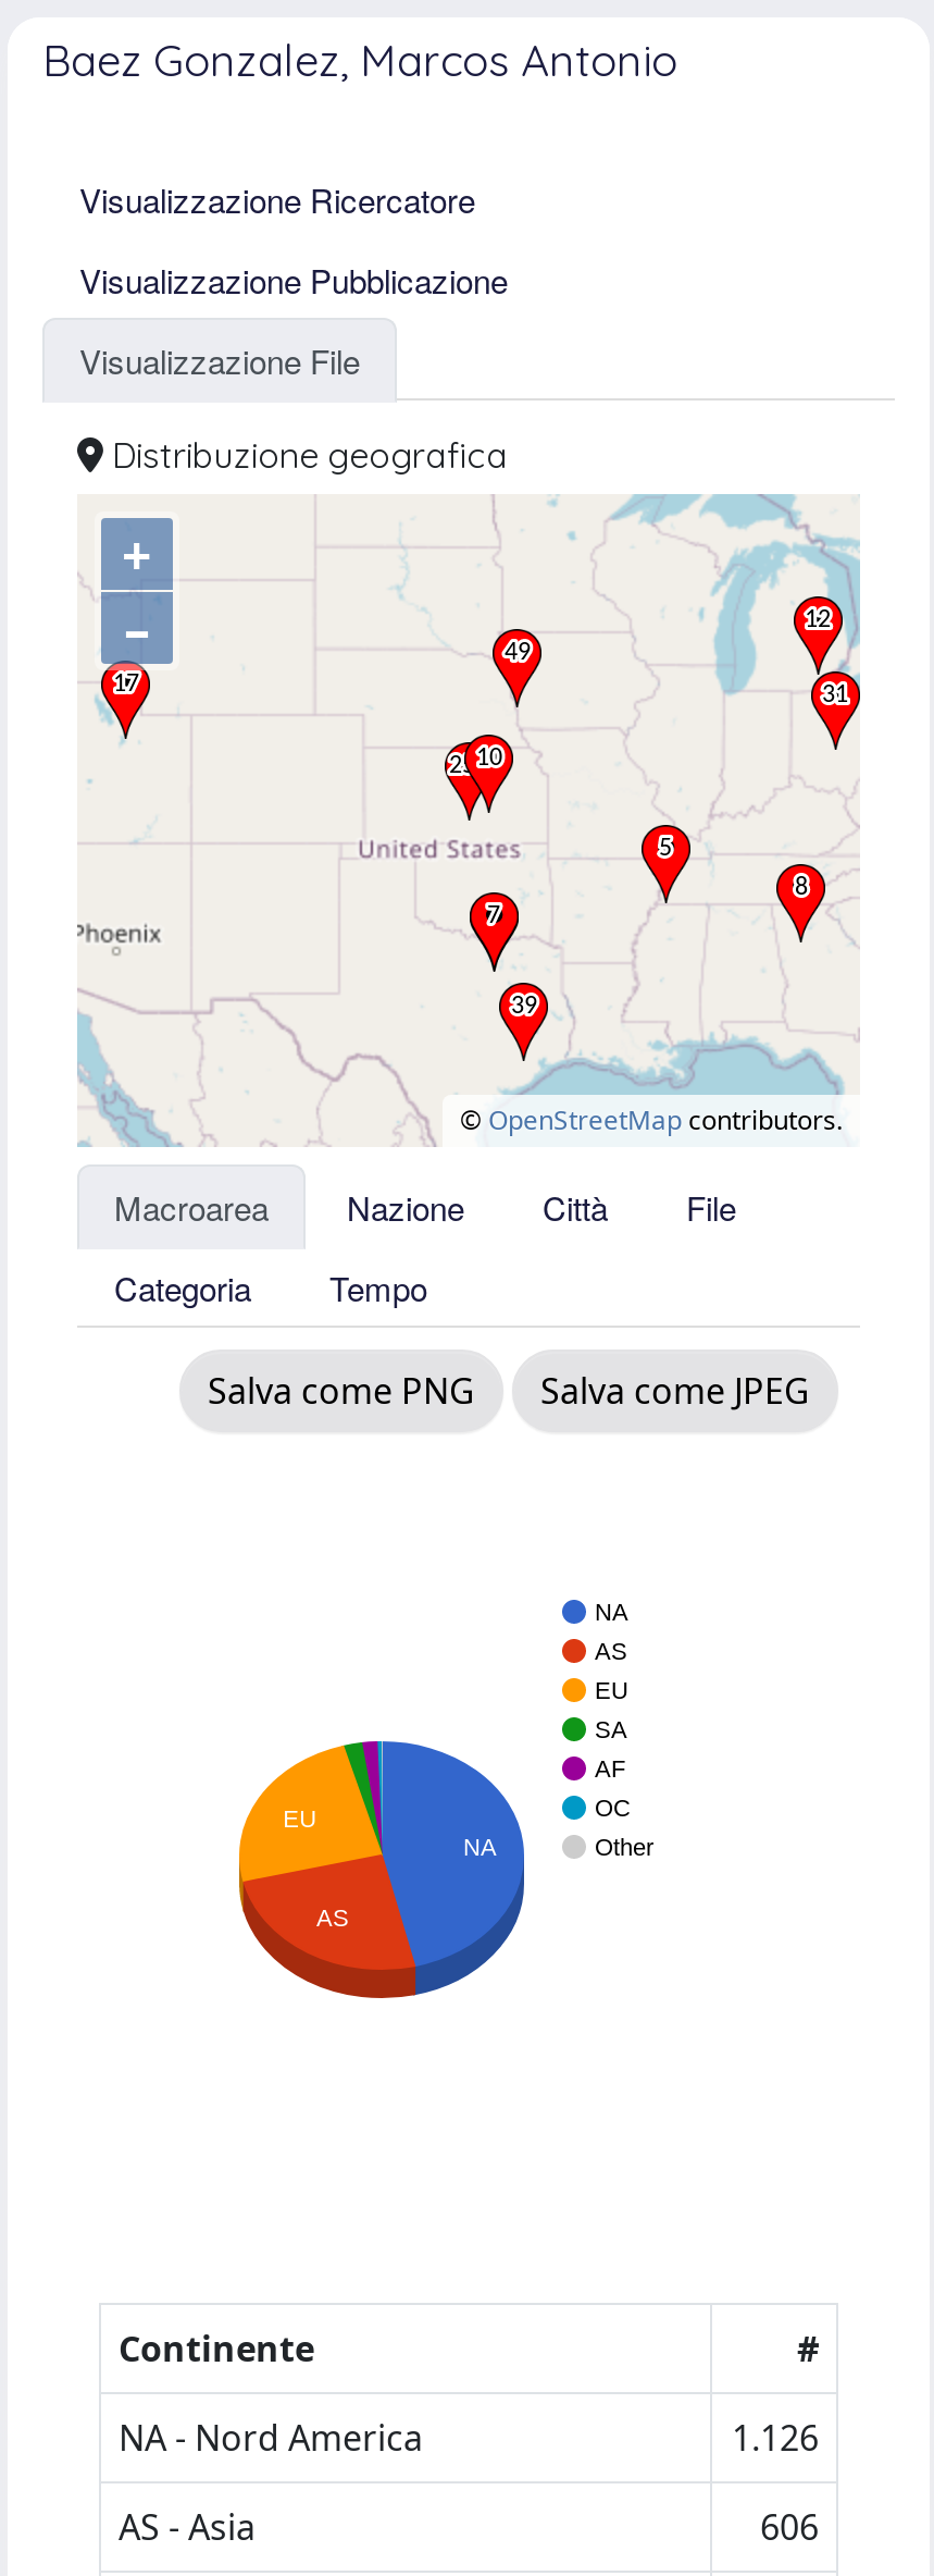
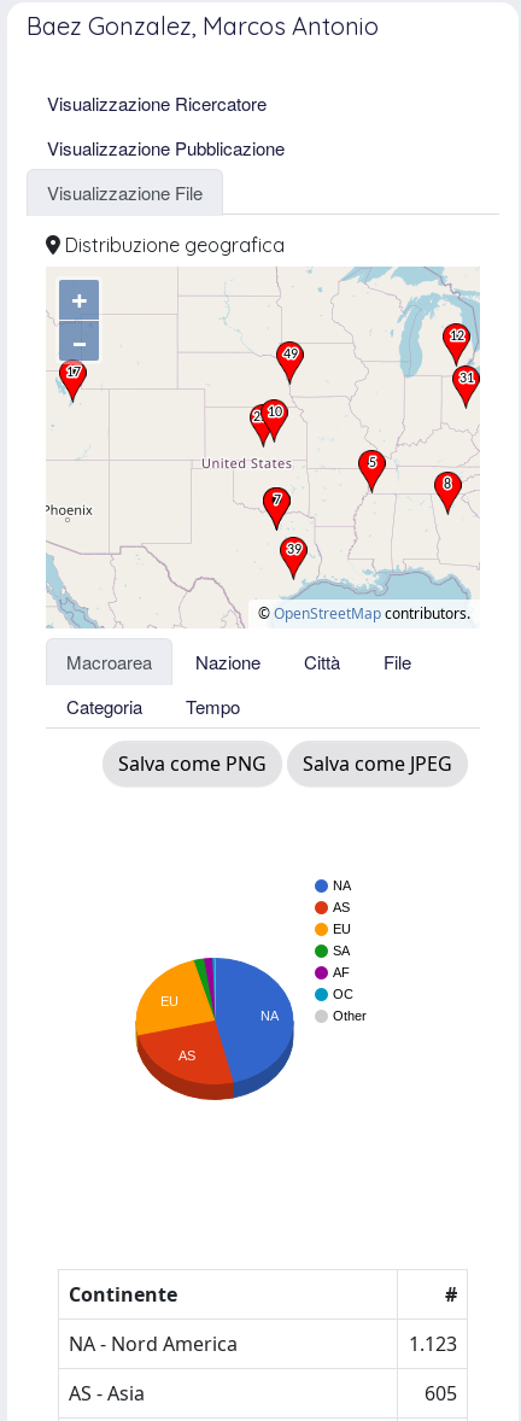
- 1.126
+ 1.123

- 606
+ 605
